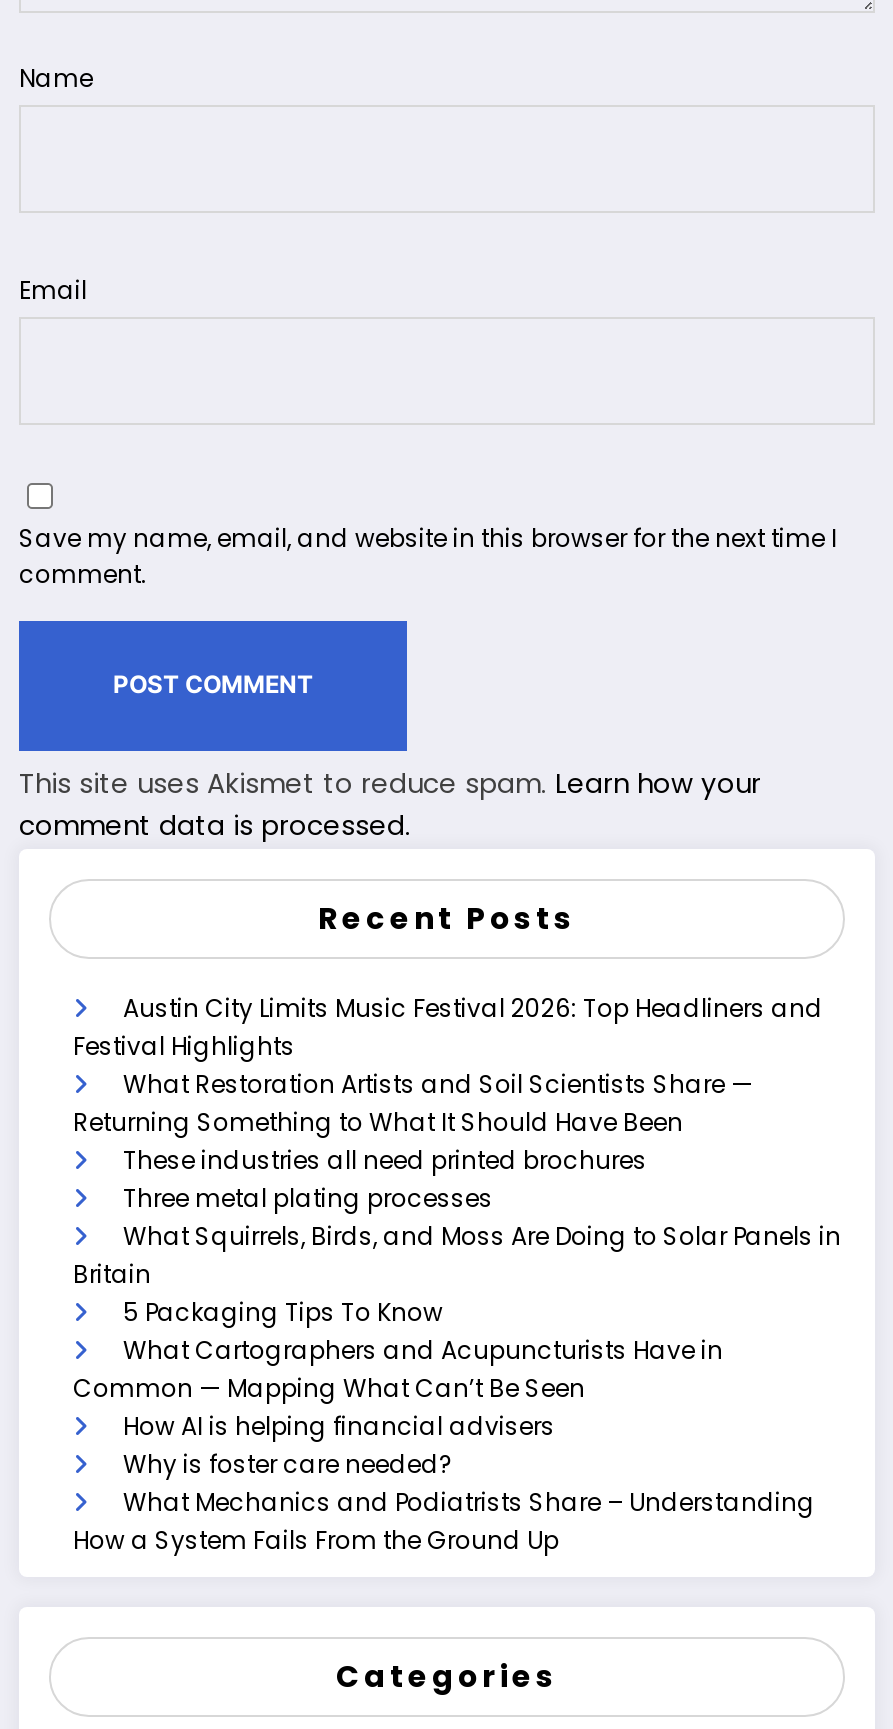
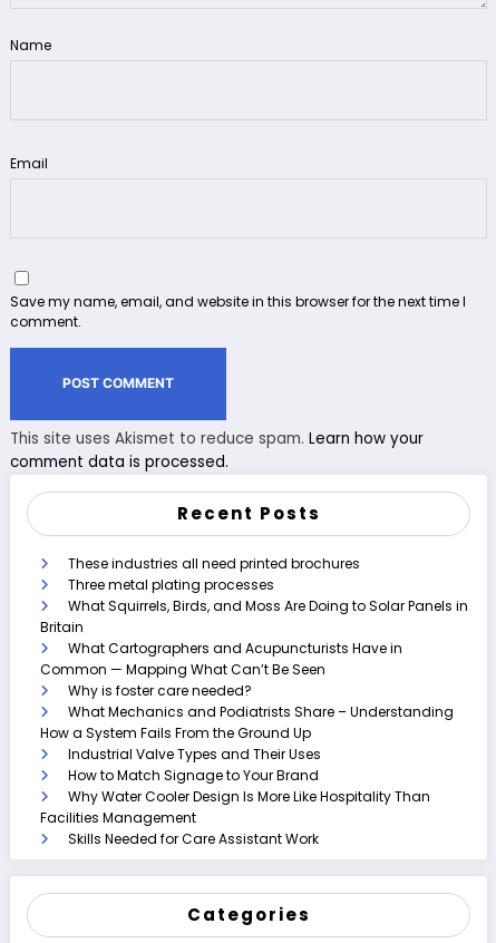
- Austin City Limits Music Festival 2026: Top Headliners and
- Festival Highlights
- What Restoration Artists and Soil Scientists Share —
- Returning Something to What It Should Have Been

moved up: These industries all need printed brochures | Three metal plating processes | What Squirrels, Birds, and Moss Are Doing to Solar Panels in | Britain

- 5 Packaging Tips To Know

moved up: What Cartographers and Acupuncturists Have in | Common — Mapping What Can’t Be Seen

- How AI is helping financial advisers

moved up: Why is foster care needed? | What Mechanics and Podiatrists Share – Understanding | How a System Fails From the Ground Up

+ Industrial Valve Types and Their Uses
+ How to Match Signage to Your Brand
+ Why Water Cooler Design Is More Like Hospitality Than
+ Facilities Management
+ Skills Needed for Care Assistant Work
